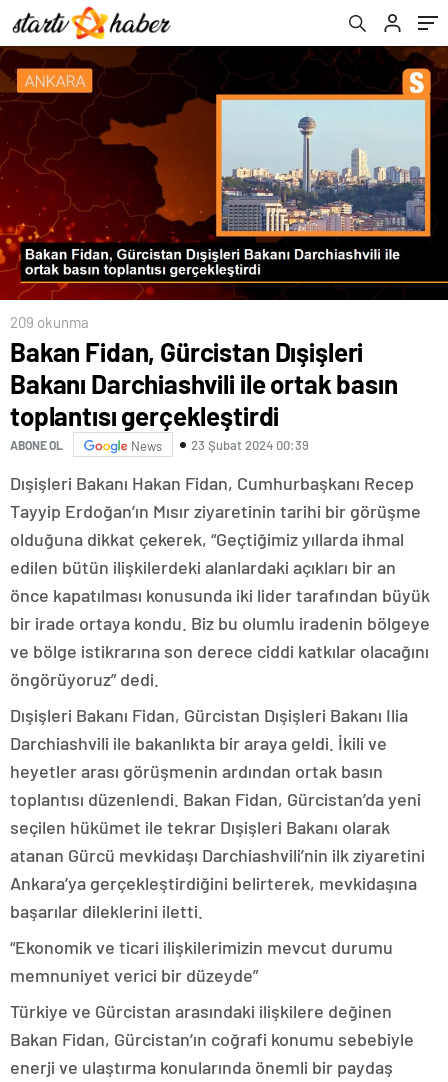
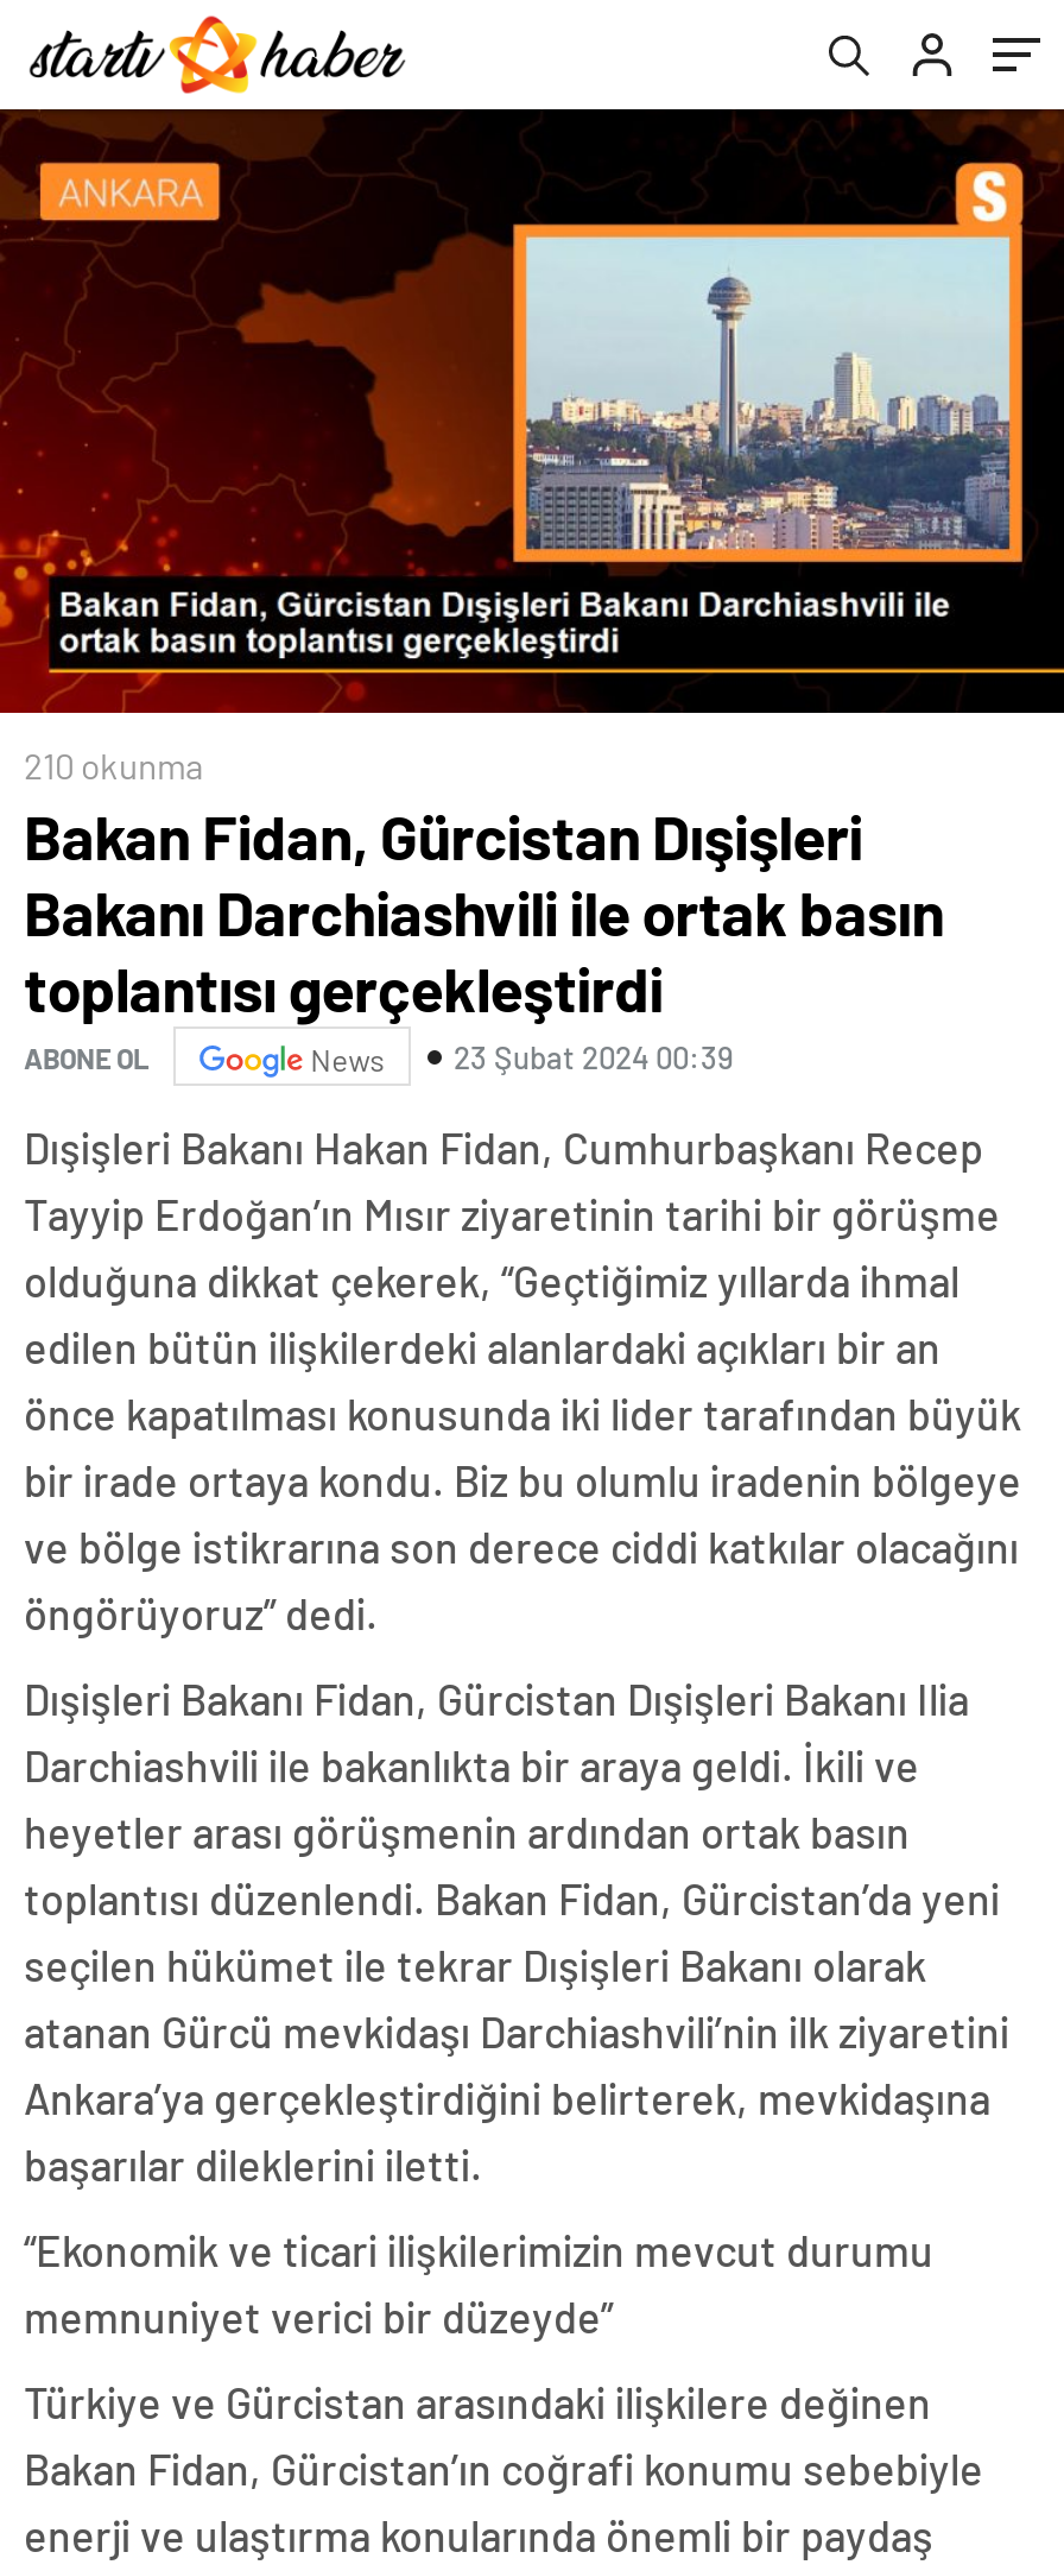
- 209 okunma
+ 210 okunma
